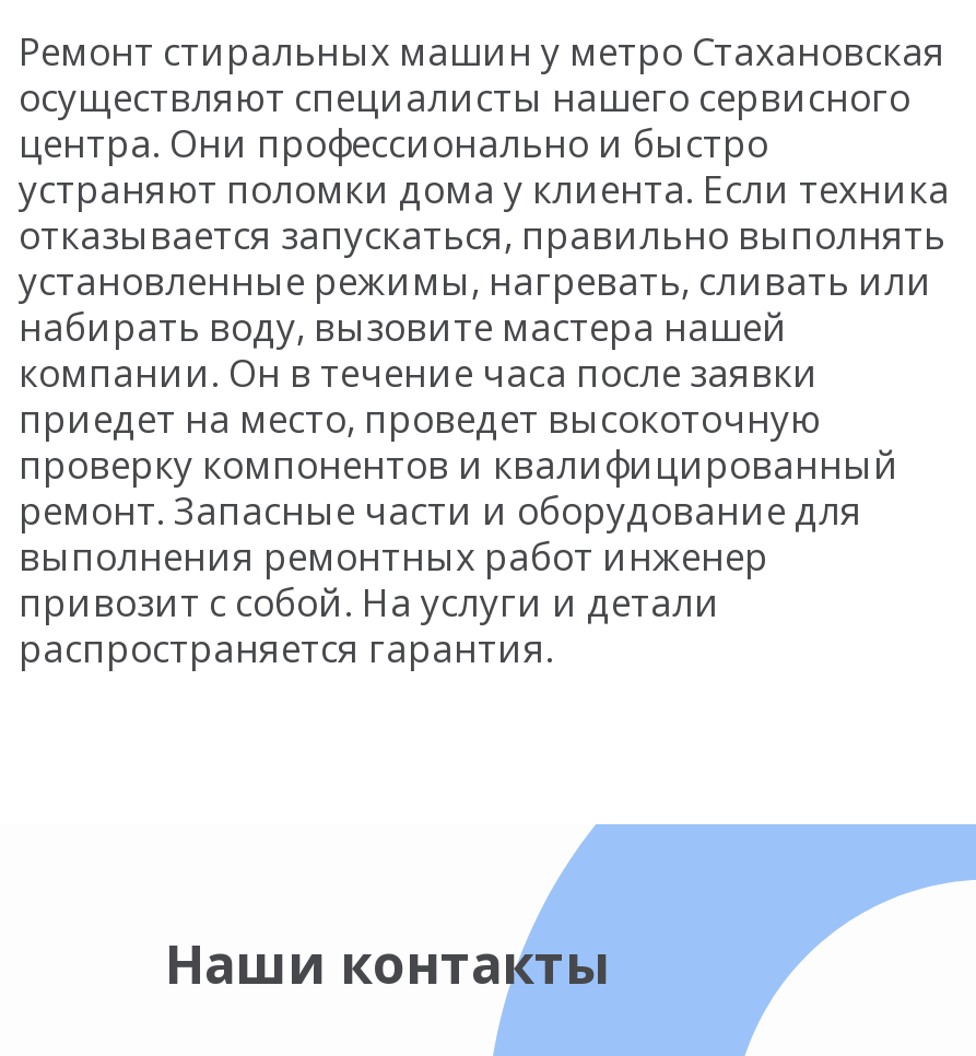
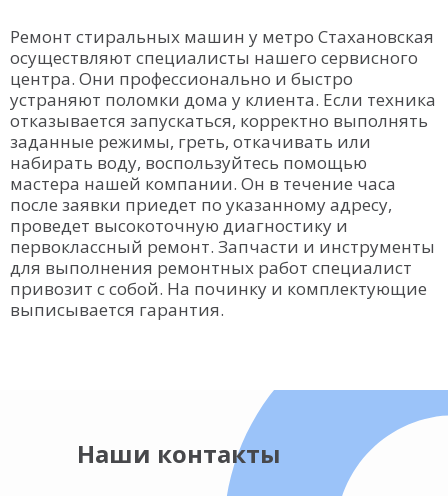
- отказывается запускаться, правильно выполнять
- установленные режимы, нагревать, сливать или
- набирать воду, вызовите мастера нашей
- компании. Он в течение часа после заявки
- приедет на место, проведет высокоточную
- проверку компонентов и квалифицированный
- ремонт. Запасные части и оборудование для
- выполнения ремонтных работ инженер
- привозит с собой. На услуги и детали
- распространяется гарантия.
+ отказывается запускаться, корректно выполнять
+ заданные режимы, греть, откачивать или
+ набирать воду, воспользуйтесь помощью
+ мастера нашей компании. Он в течение часа
+ после заявки приедет по указанному адресу,
+ проведет высокоточную диагностику и
+ первоклассный ремонт. Запчасти и инструменты
+ для выполнения ремонтных работ специалист
+ привозит с собой. На починку и комплектующие
+ выписывается гарантия.
